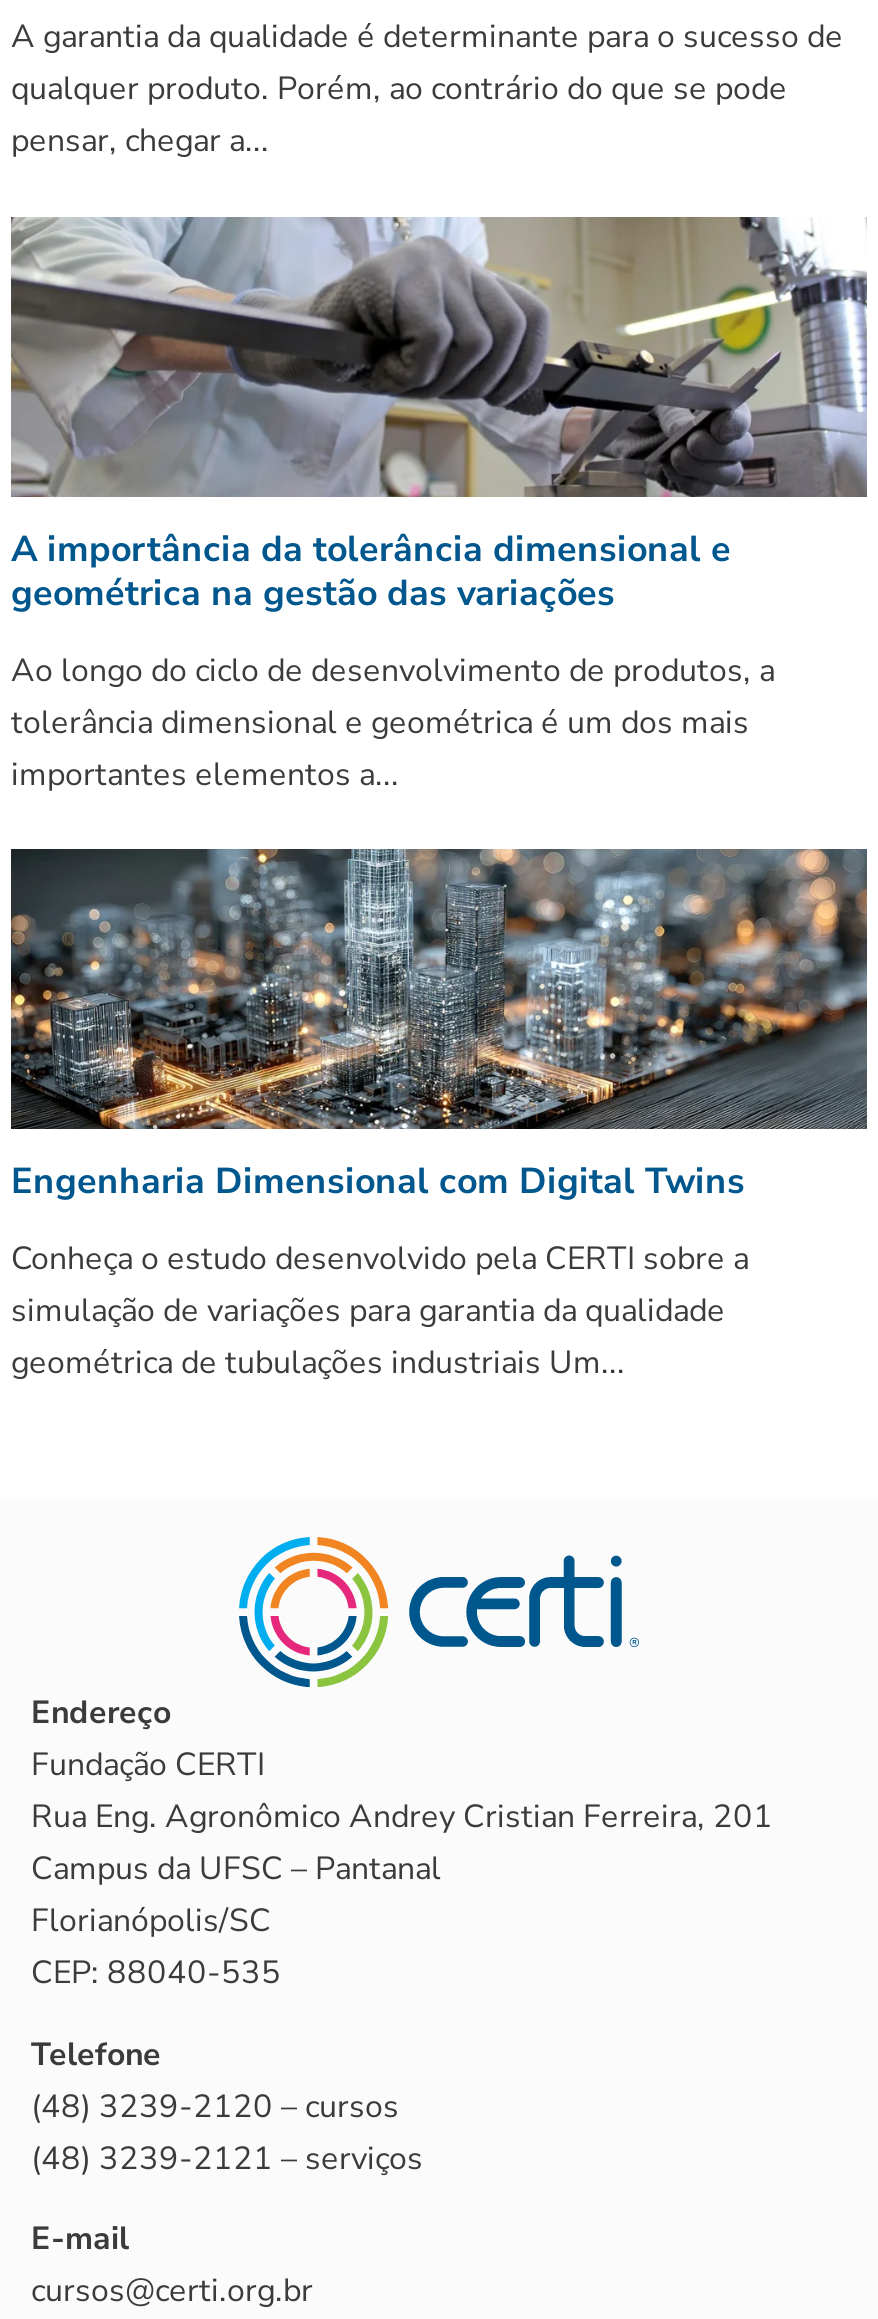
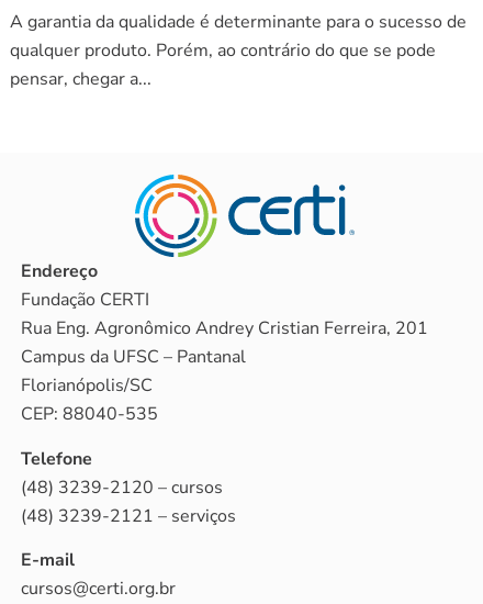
- [image]
- A importância da tolerância dimensional e
- geométrica na gestão das variações
- Ao longo do ciclo de desenvolvimento de produtos, a
- tolerância dimensional e geométrica é um dos mais
- importantes elementos a...

- [image]
- Engenharia Dimensional com Digital Twins
- Conheça o estudo desenvolvido pela CERTI sobre a
- simulação de variações para garantia da qualidade
- geométrica de tubulações industriais Um...
